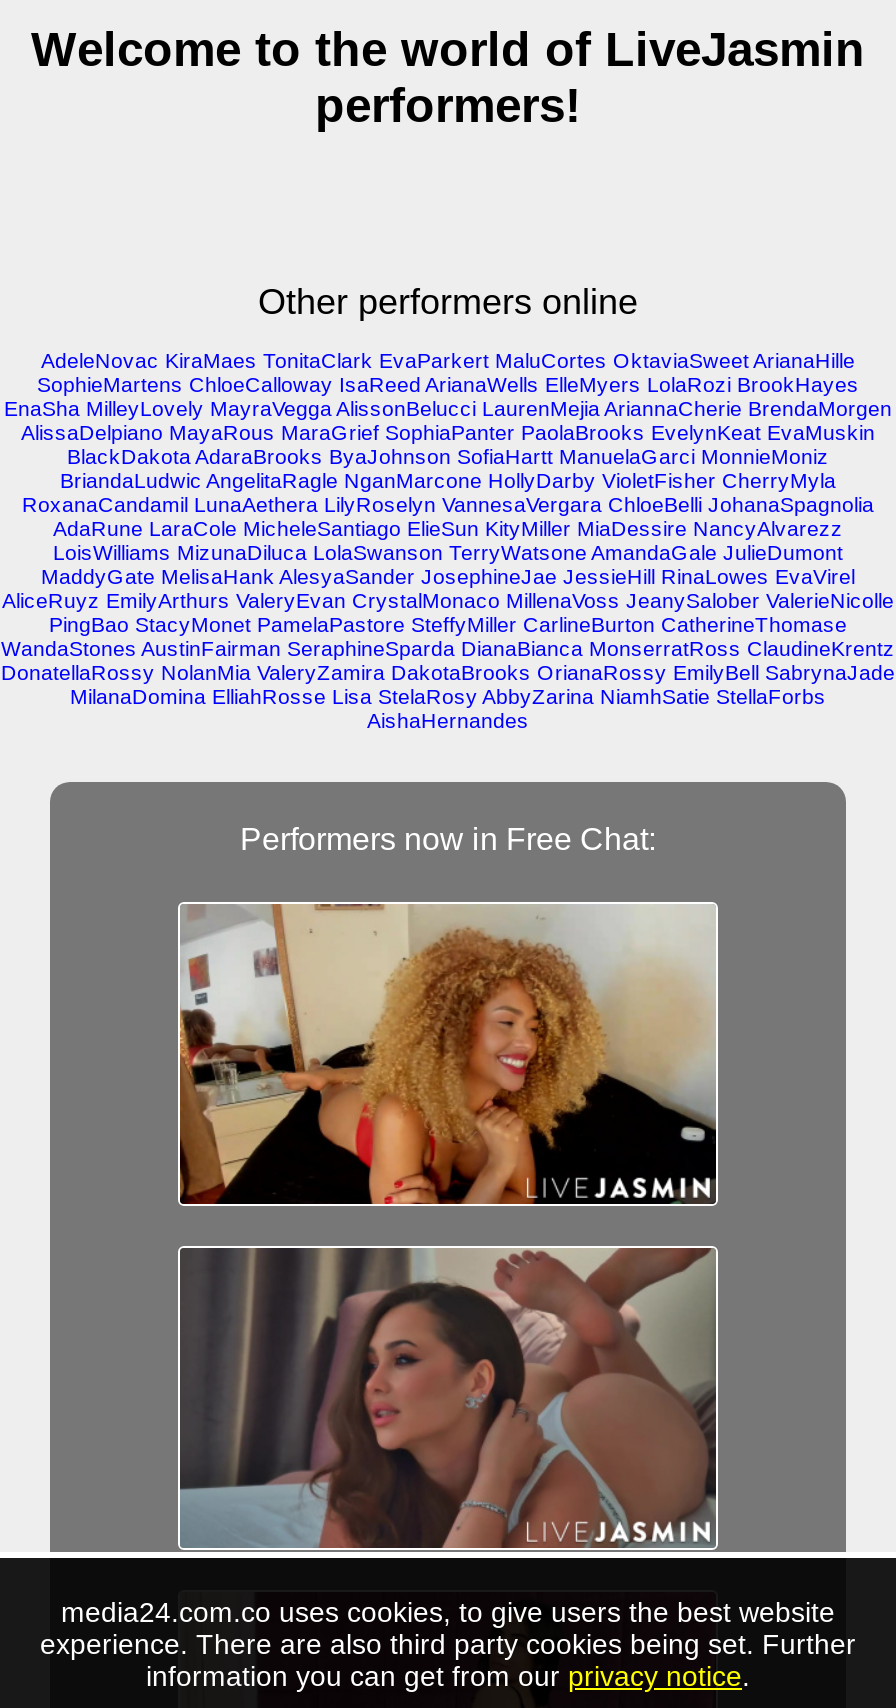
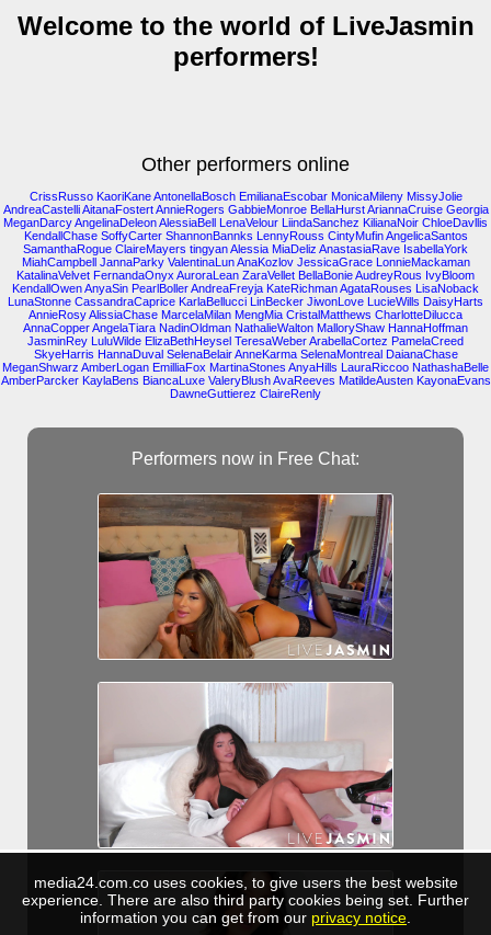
- AdeleNovac KiraMaes TonitaClark EvaParkert MaluCortes OktaviaSweet ArianaHille
- SophieMartens ChloeCalloway IsaReed ArianaWells ElleMyers LolaRozi BrookHayes
- EnaSha MilleyLovely MayraVegga AlissonBelucci LaurenMejia AriannaCherie BrendaMorgen
- AlissaDelpiano MayaRous MaraGrief SophiaPanter PaolaBrooks EvelynKeat EvaMuskin
- BlackDakota AdaraBrooks ByaJohnson SofiaHartt ManuelaGarci MonnieMoniz
- BriandaLudwic AngelitaRagle NganMarcone HollyDarby VioletFisher CherryMyla
- RoxanaCandamil LunaAethera LilyRoselyn VannesaVergara ChloeBelli JohanaSpagnolia
- AdaRune LaraCole MicheleSantiago ElieSun KityMiller MiaDessire NancyAlvarezz
- LoisWilliams MizunaDiluca LolaSwanson TerryWatsone AmandaGale JulieDumont
- MaddyGate MelisaHank AlesyaSander JosephineJae JessieHill RinaLowes EvaVirel
- AliceRuyz EmilyArthurs ValeryEvan CrystalMonaco MillenaVoss JeanySalober ValerieNicolle
- PingBao StacyMonet PamelaPastore SteffyMiller CarlineBurton CatherineThomase
- WandaStones AustinFairman SeraphineSparda DianaBianca MonserratRoss ClaudineKrentz
- DonatellaRossy NolanMia ValeryZamira DakotaBrooks OrianaRossy EmilyBell SabrynaJade
- MilanaDomina ElliahRosse Lisa StelaRosy AbbyZarina NiamhSatie StellaForbs
- AishaHernandes
+ CrissRusso KaoriKane AntonellaBosch EmilianaEscobar MonicaMileny MissyJolie
+ AndreaCastelli AitanaFostert AnnieRogers GabbieMonroe BellaHurst AriannaCruise Georgia
+ MeganDarcy AngelinaDeleon AlessiaBell LenaVelour LiindaSanchez KilianaNoir ChloeDavllis
+ KendallChase SoffyCarter ShannonBannks LennyRouss CintyMufin AngelicaSantos
+ SamanthaRogue ClaireMayers tingyan Alessia MiaDeliz AnastasiaRave IsabellaYork
+ MiahCampbell JannaParky ValentinaLun AnaKozlov JessicaGrace LonnieMackaman
+ KatalinaVelvet FernandaOnyx AuroraLean ZaraVellet BellaBonie AudreyRous IvyBloom
+ KendallOwen AnyaSin PearlBoller AndreaFreyja KateRichman AgataRouses LisaNoback
+ LunaStonne CassandraCaprice KarlaBellucci LinBecker JiwonLove LucieWills DaisyHarts
+ AnnieRosy AlissiaChase MarcelaMilan MengMia CristalMatthews CharlotteDilucca
+ AnnaCopper AngelaTiara NadinOldman NathalieWalton MalloryShaw HannaHoffman
+ JasminRey LuluWilde ElizaBethHeysel TeresaWeber ArabellaCortez PamelaCreed
+ SkyeHarris HannaDuval SelenaBelair AnneKarma SelenaMontreal DaianaChase
+ MeganShwarz AmberLogan EmilliaFox MartinaStones AnyaHills LauraRiccoo NathashaBelle
+ AmberParcker KaylaBens BiancaLuxe ValeryBlush AvaReeves MatildeAusten KayonaEvans
+ DawneGuttierez ClaireRenly

- [image]
+ [image]

- [image]
+ [image]
